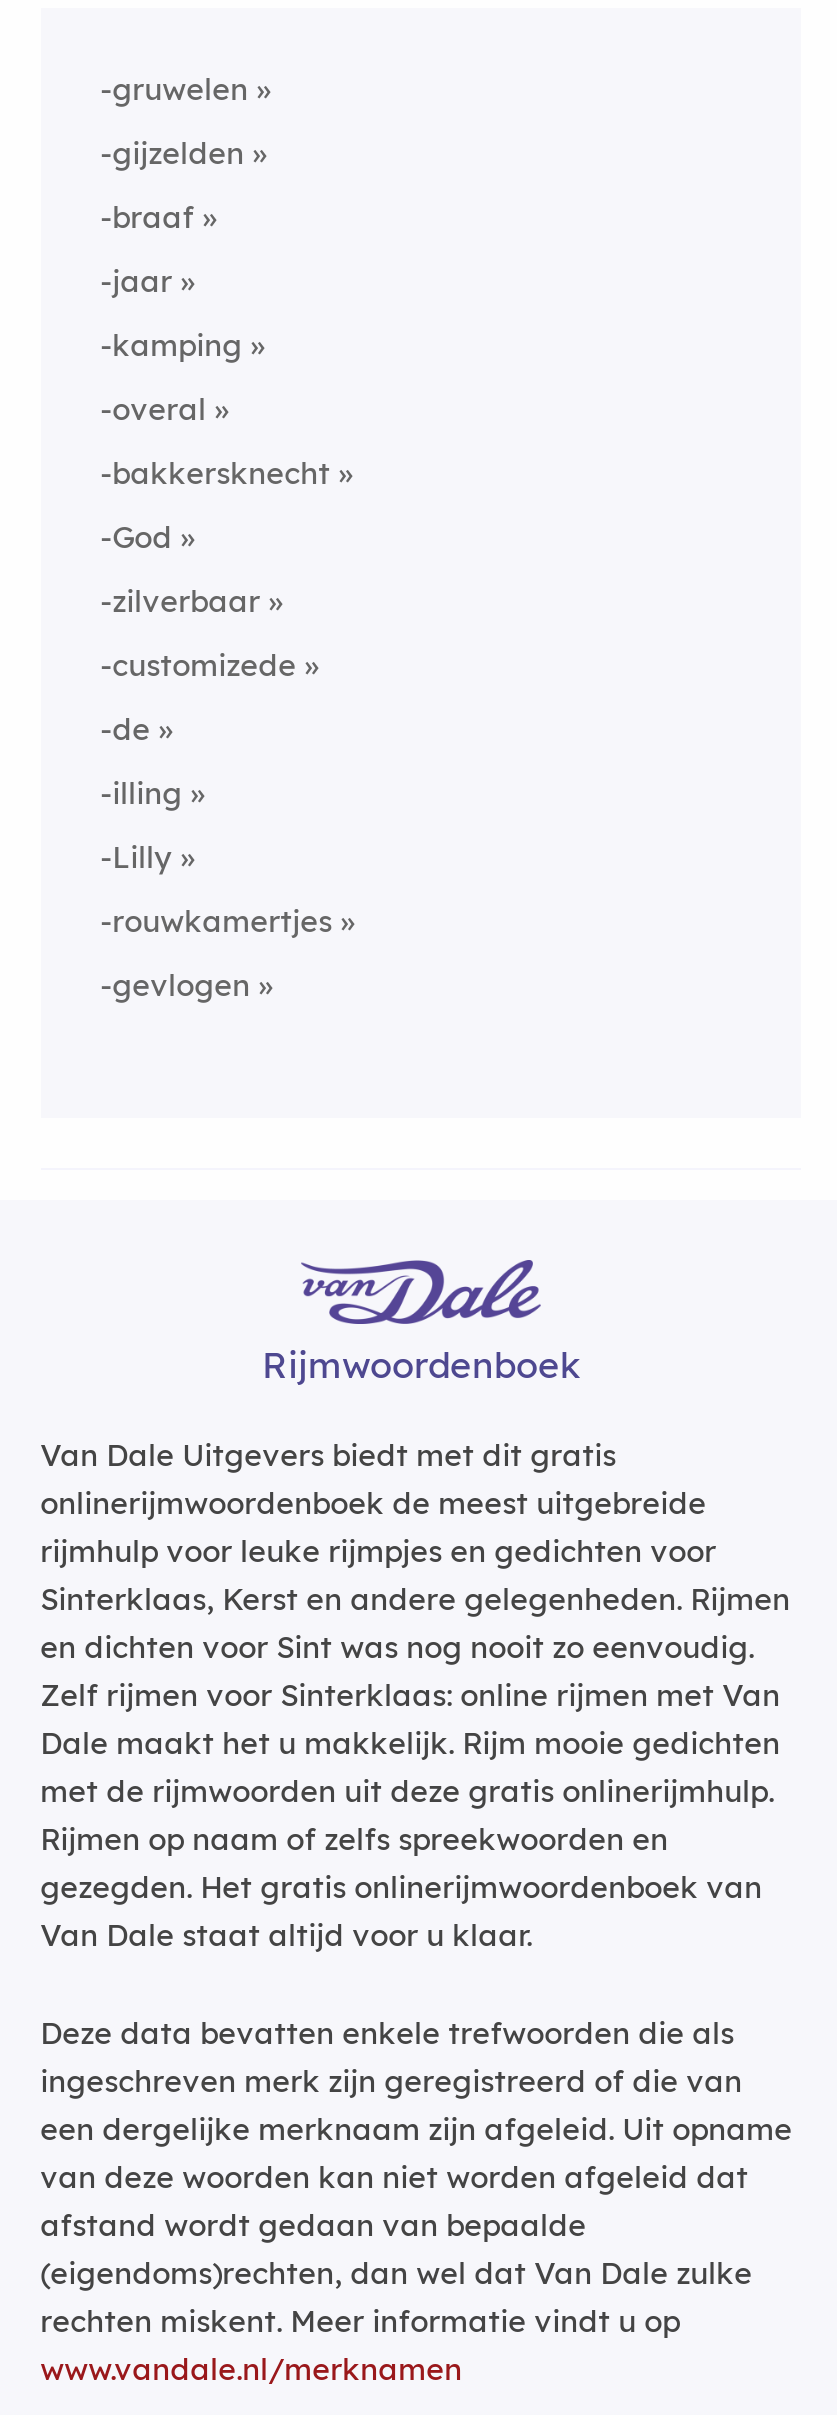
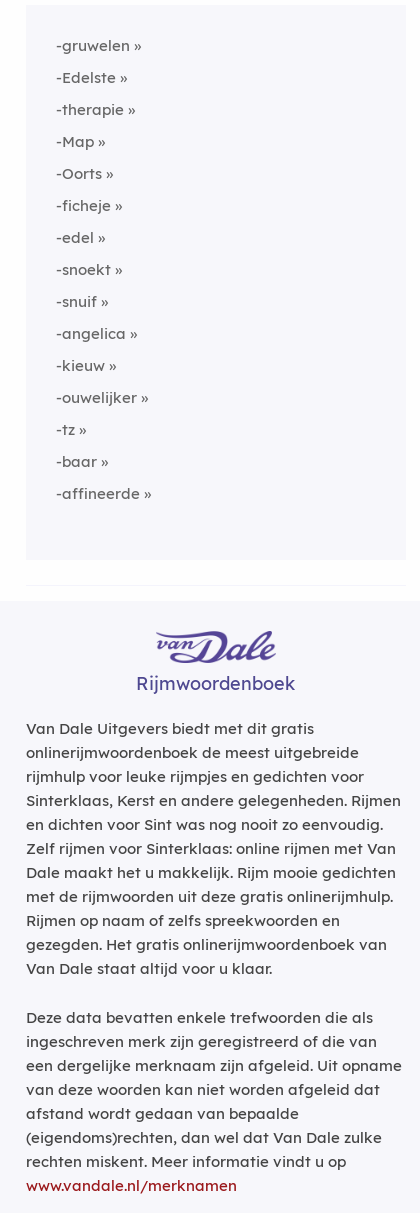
- -gijzelden
+ -Edelste

- -braaf
+ -therapie

- -jaar
+ -Map

- -kamping
+ -Oorts

- -overal
+ -ficheje

- -bakkersknecht
+ -edel

- -God
+ -snoekt

- -zilverbaar
+ -snuif

- -customizede
+ -angelica

- -de
+ -kieuw

- -illing
+ -ouwelijker

- -Lilly
+ -tz

- -rouwkamertjes
+ -baar

- -gevlogen
+ -affineerde
